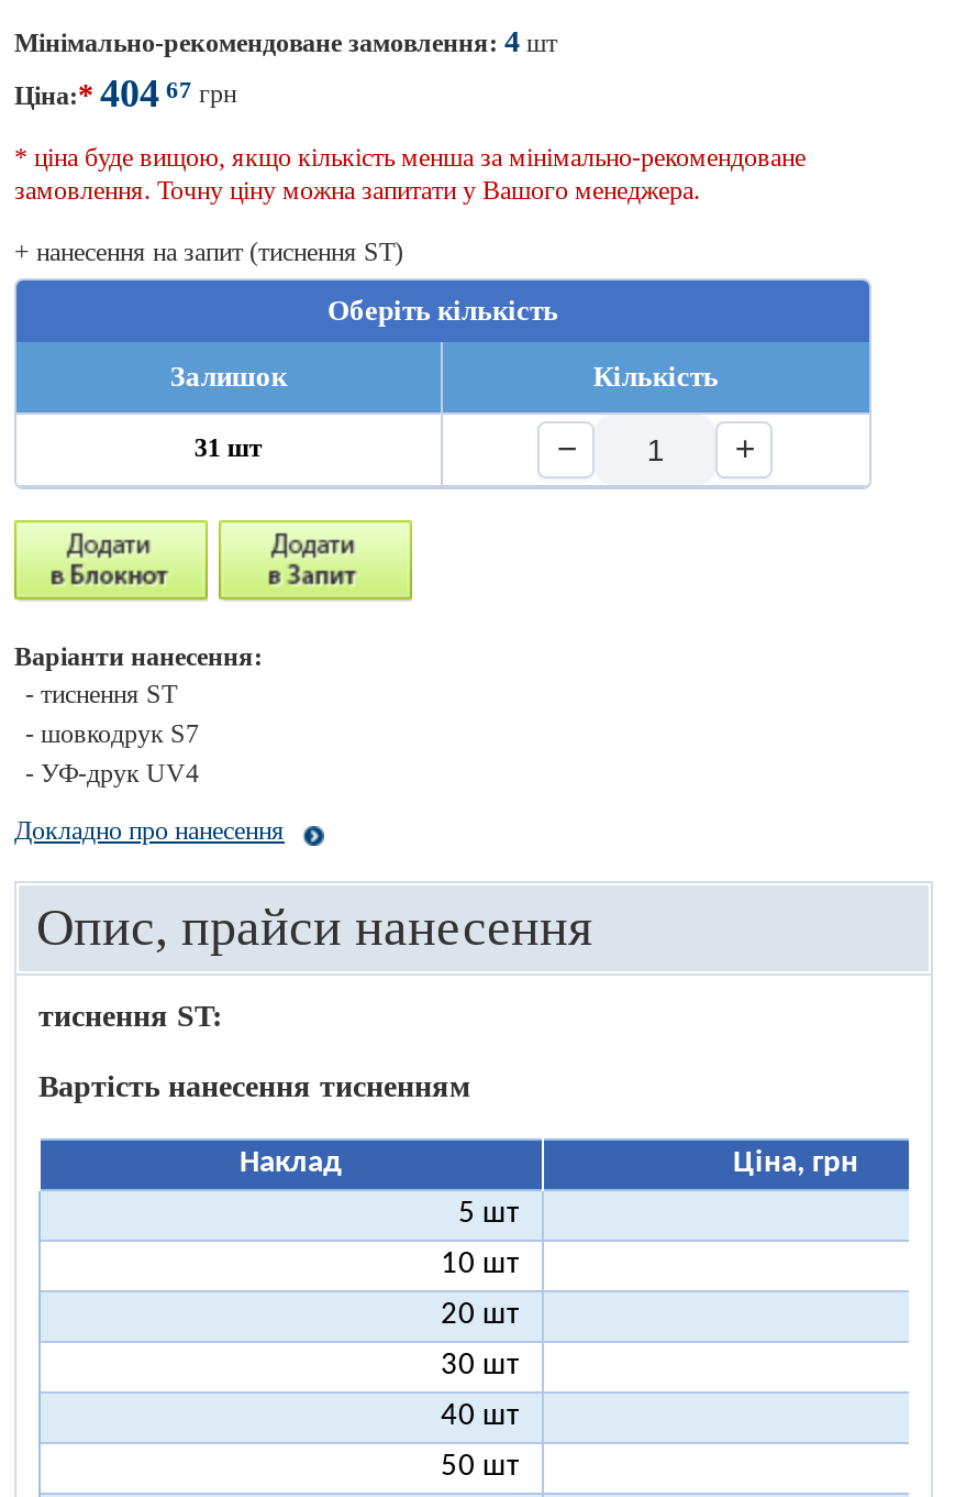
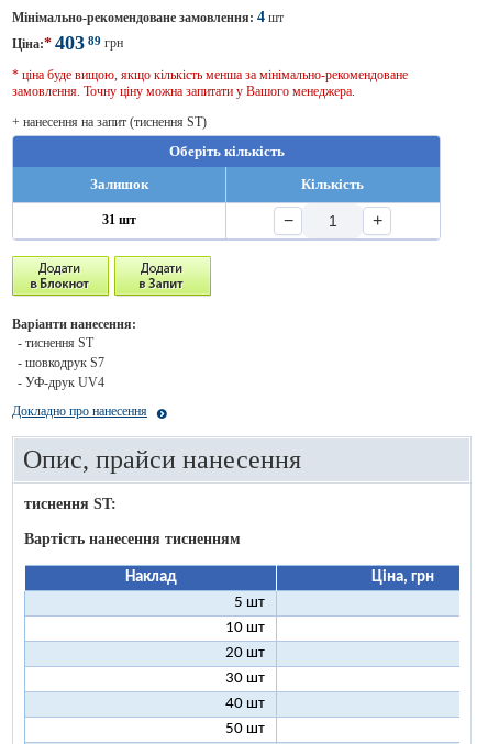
- Ціна:* 404 67 грн
+ Ціна:* 403 89 грн
